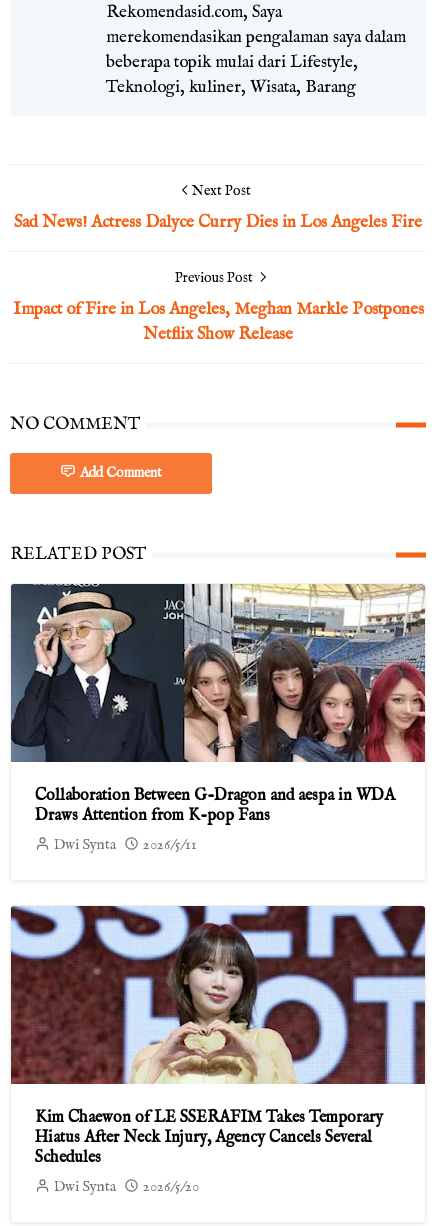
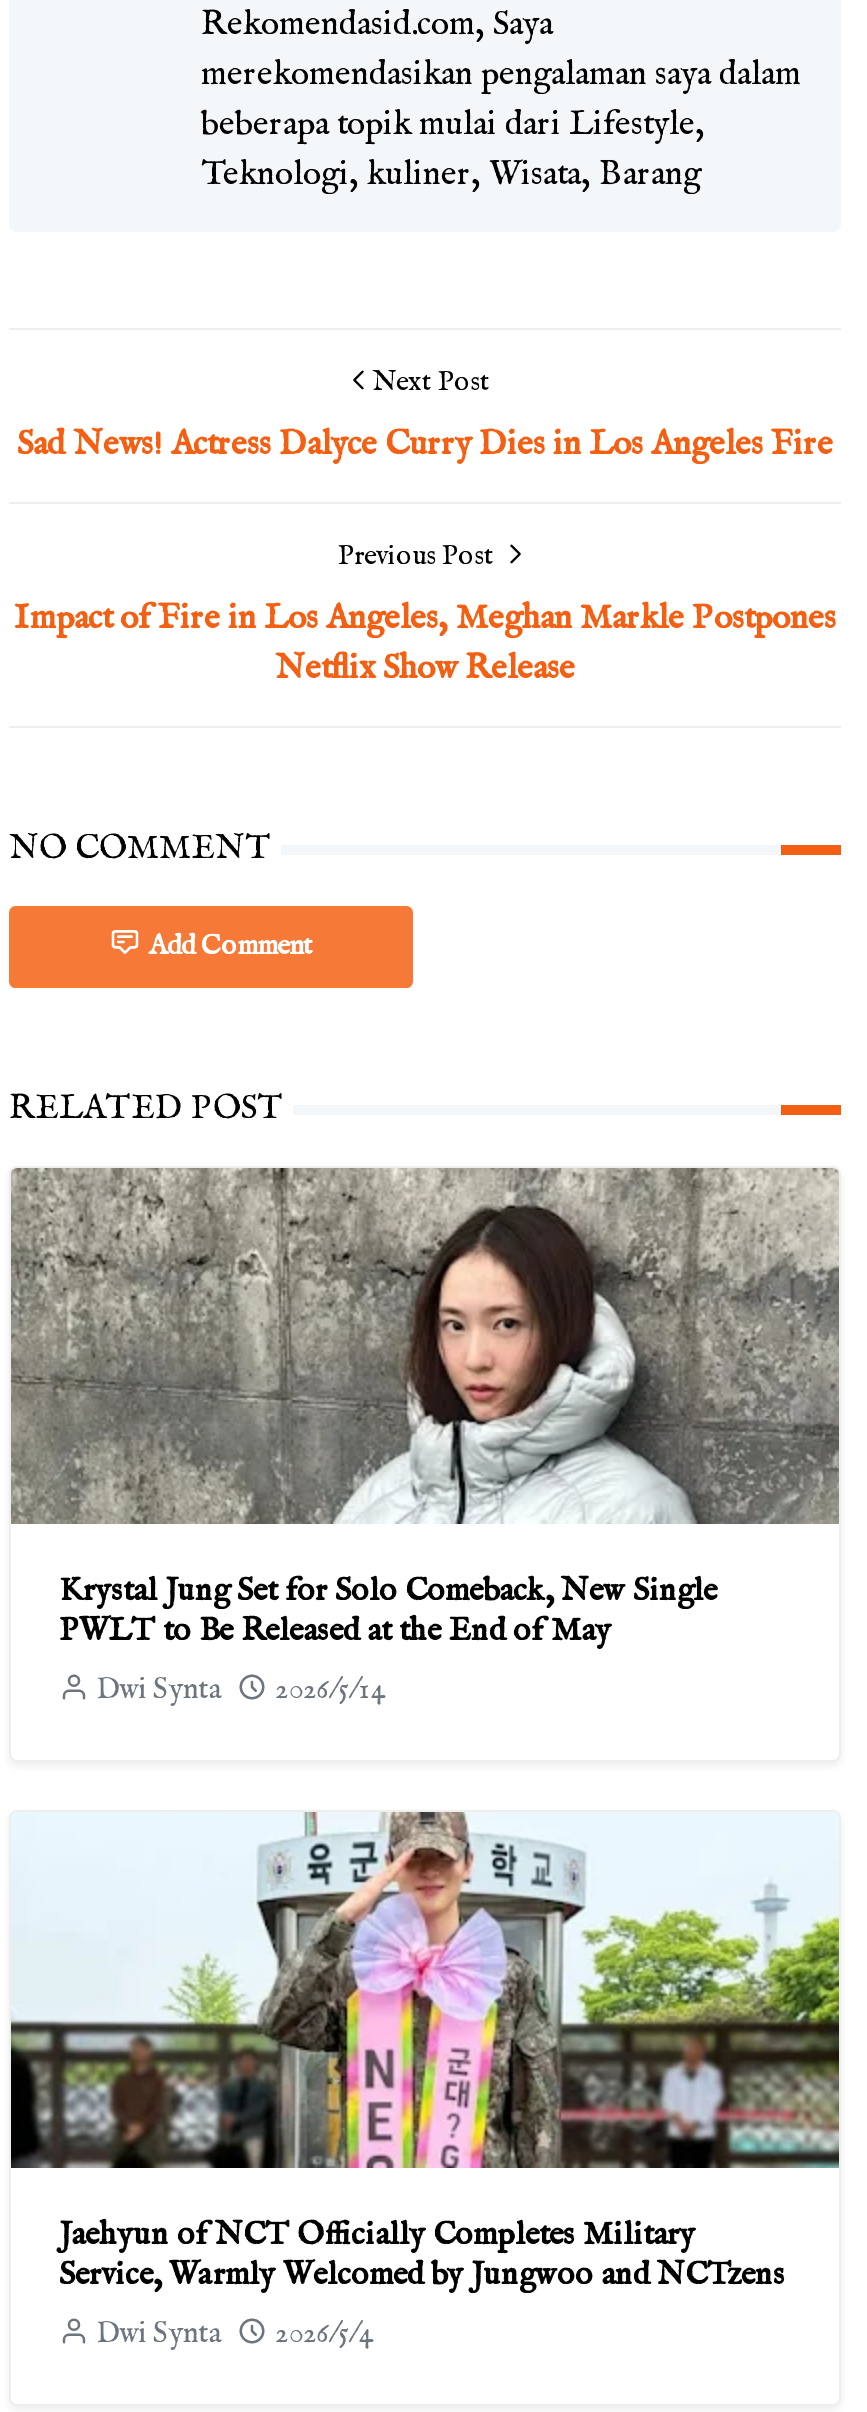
- [image]
- Collaboration Between G-Dragon and aespa in WDA
- Draws Attention from K-pop Fans
+ [image]
+ Krystal Jung Set for Solo Comeback, New Single
+ PWLT to Be Released at the End of May

- Dwi Synta 2026/5/11
+ Dwi Synta 2026/5/14

- [image]
- Kim Chaewon of LE SSERAFIM Takes Temporary
- Hiatus After Neck Injury, Agency Cancels Several
- Schedules
+ [image]
+ Jaehyun of NCT Officially Completes Military
+ Service, Warmly Welcomed by Jungwoo and NCTzens

- Dwi Synta 2026/5/20
+ Dwi Synta 2026/5/4
